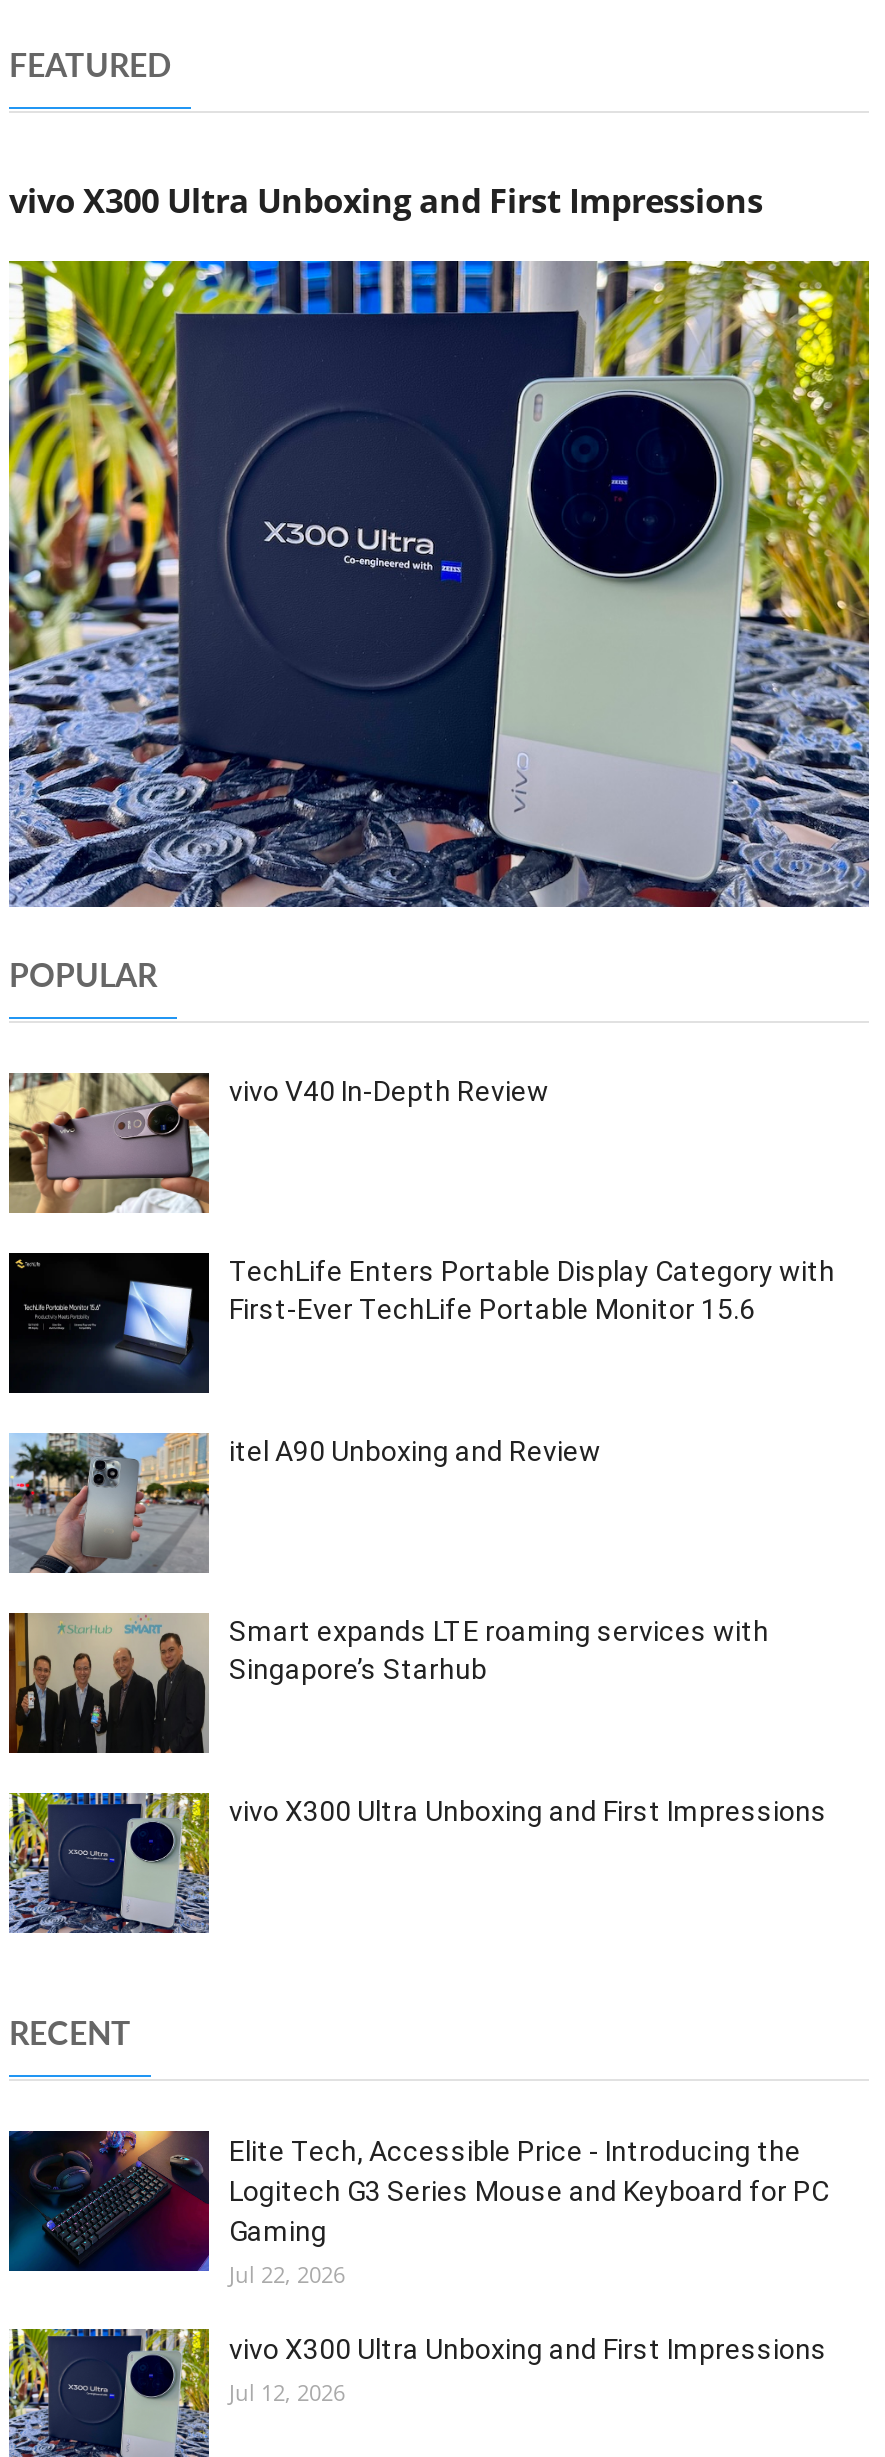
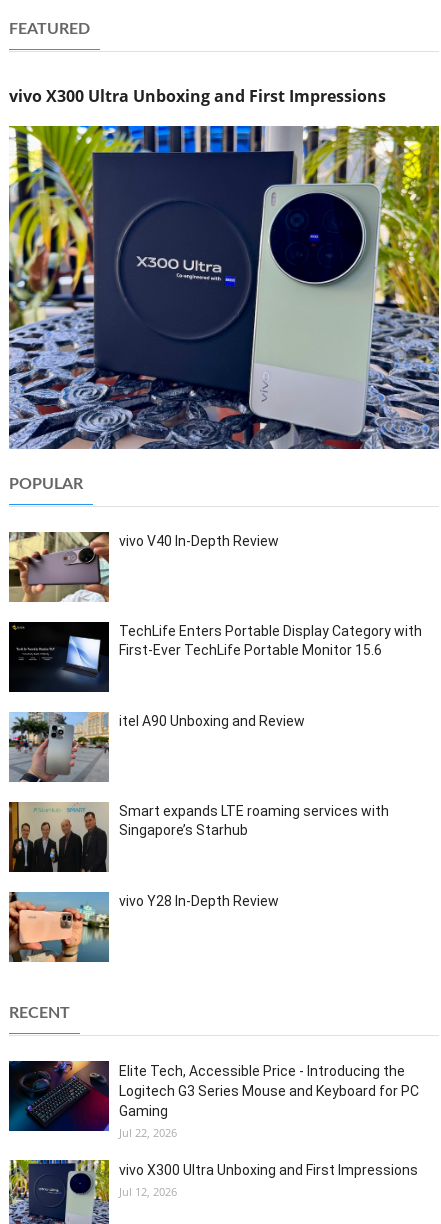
- [image]
- vivo X300 Ultra Unboxing and First Impressions
+ [image]
+ vivo Y28 In-Depth Review
